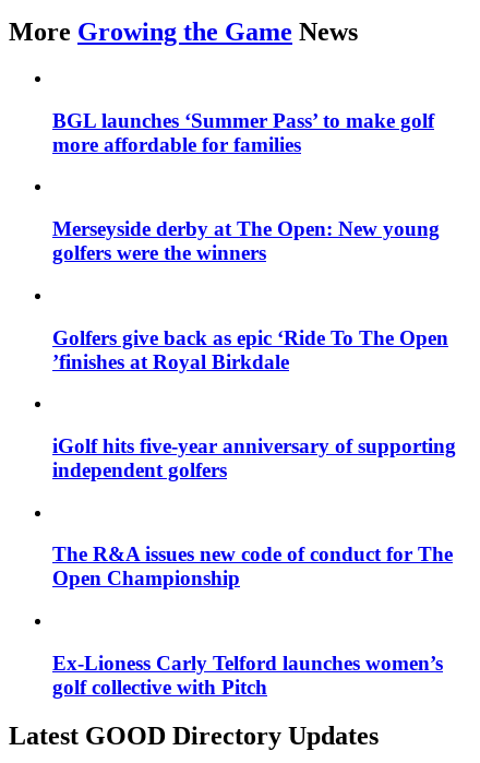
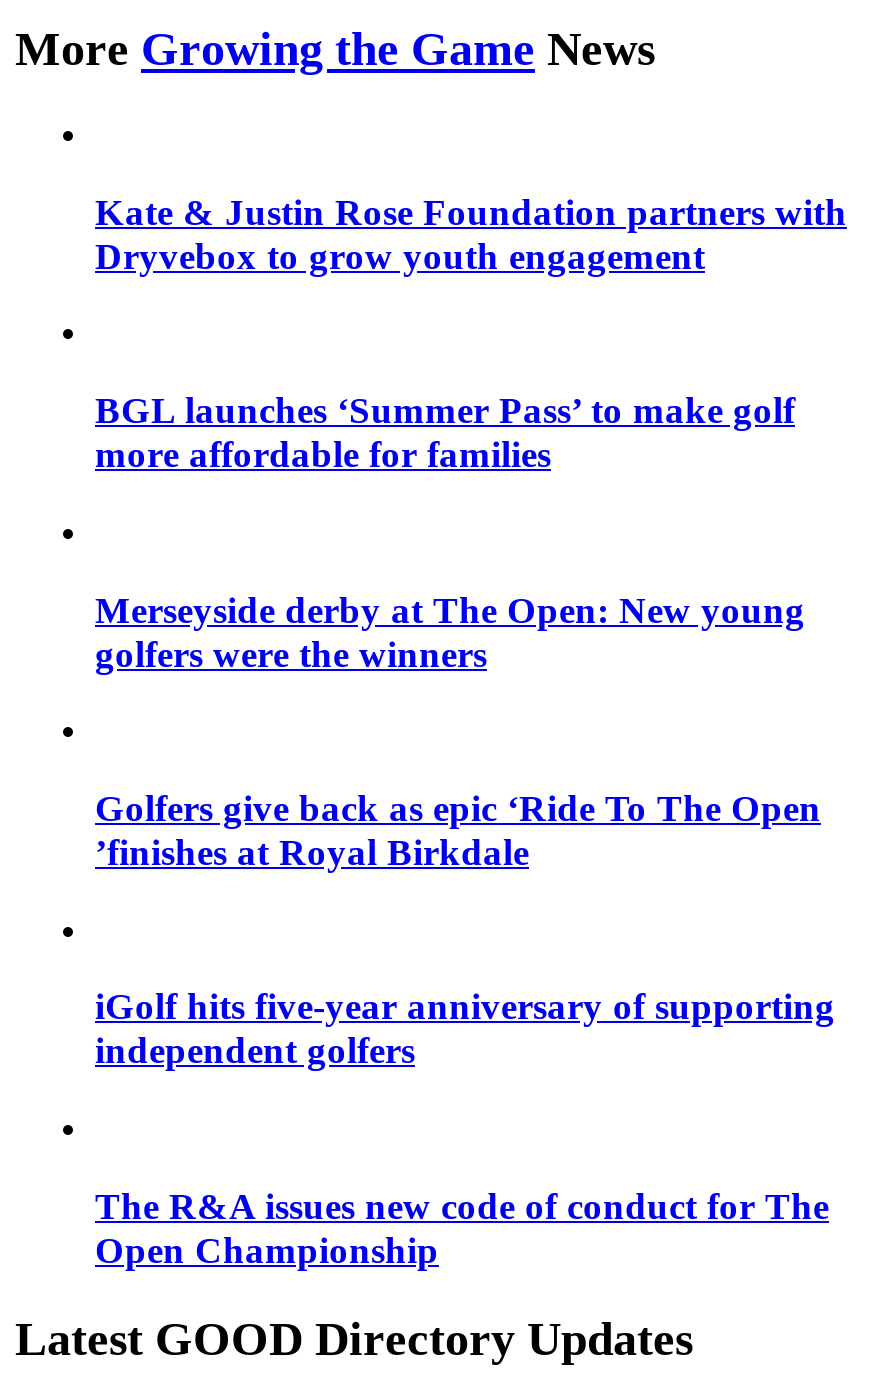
+ Kate & Justin Rose Foundation partners with
+ Dryvebox to grow youth engagement

moved down: BGL launches ‘Summer Pass’ to make golf | more affordable for families | Merseyside derby at The Open: New young | ... | The R&A issues new code of conduct for The | Open Championship

- Ex-Lioness Carly Telford launches women’s
- golf collective with Pitch
